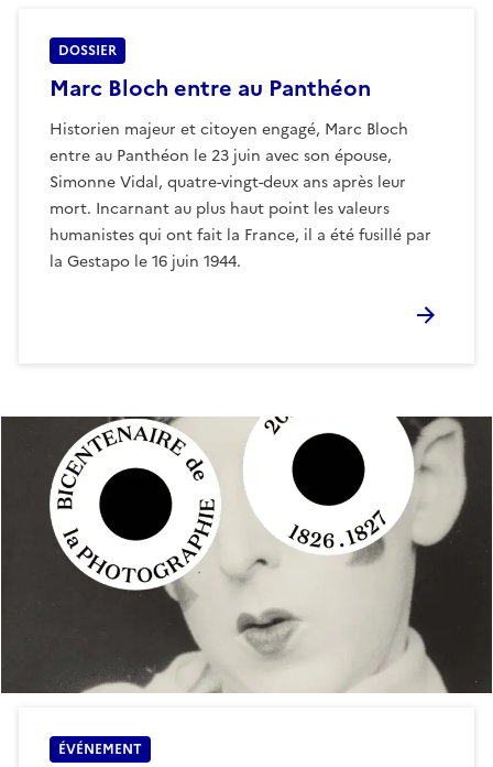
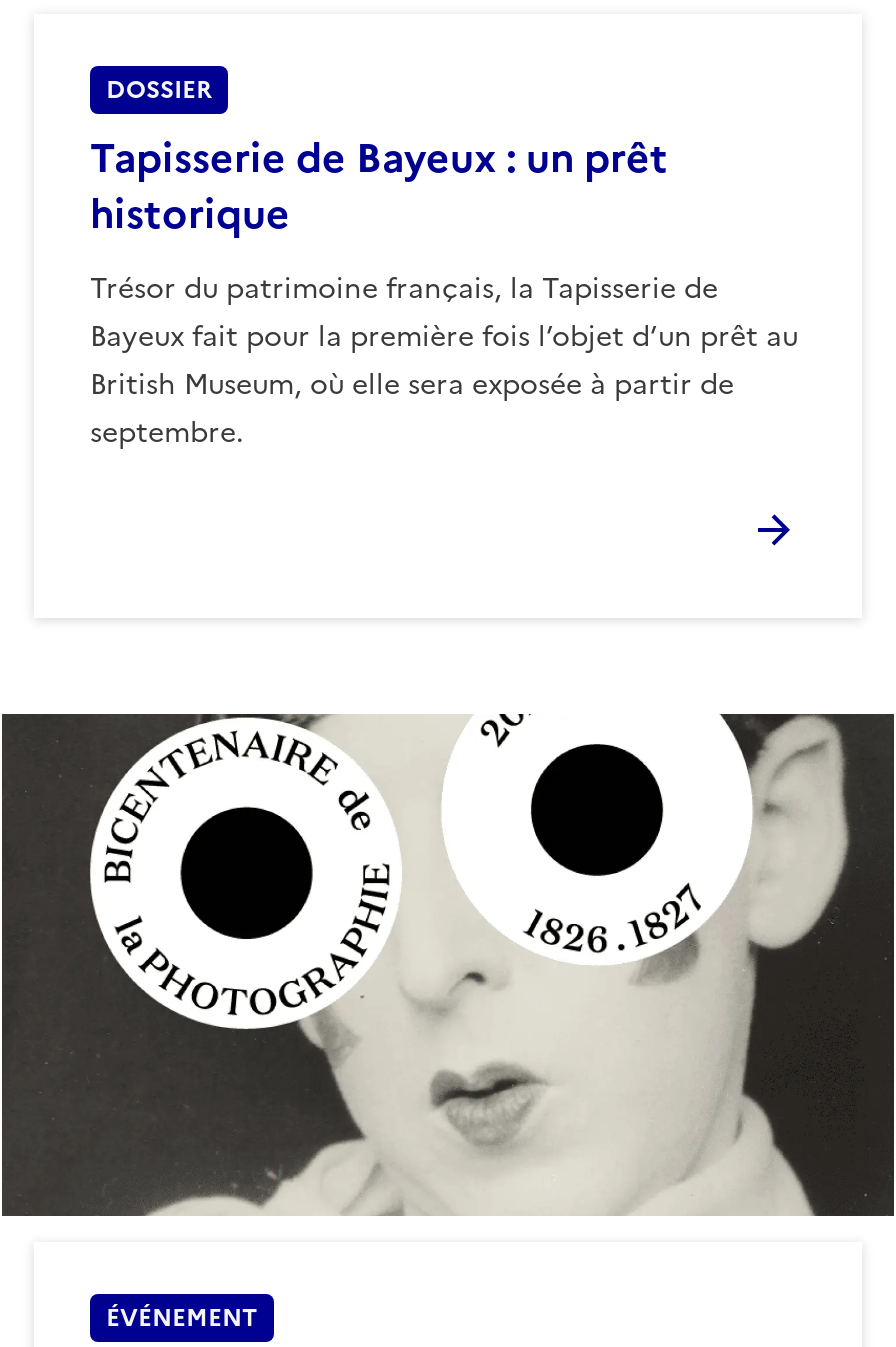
- Marc Bloch entre au Panthéon
- Historien majeur et citoyen engagé, Marc Bloch
- entre au Panthéon le 23 juin avec son épouse,
- Simonne Vidal, quatre-vingt-deux ans après leur
- mort. Incarnant au plus haut point les valeurs
- humanistes qui ont fait la France, il a été fusillé par
- la Gestapo le 16 juin 1944.
+ Tapisserie de Bayeux : un prêt
+ historique
+ Trésor du patrimoine français, la Tapisserie de
+ Bayeux fait pour la première fois l’objet d’un prêt au
+ British Museum, où elle sera exposée à partir de
+ septembre.
